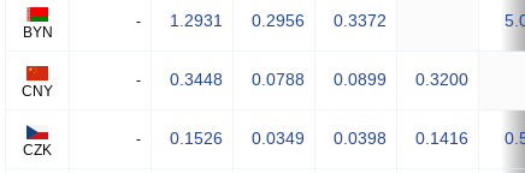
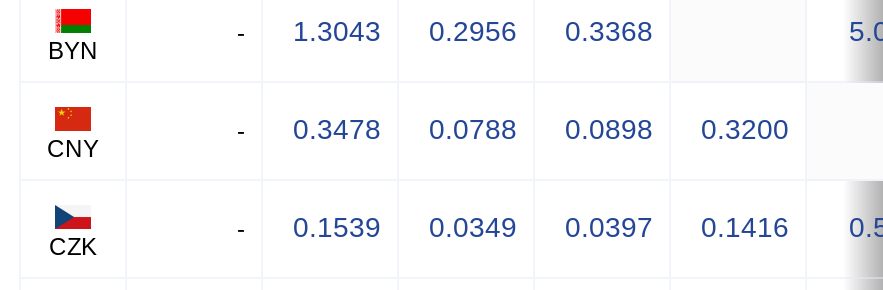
- 1.2931
+ 1.3043

- 0.3372
+ 0.3368

- 0.3448
+ 0.3478

- 0.0899
+ 0.0898

- 0.1526
+ 0.1539

- 0.0398
+ 0.0397
